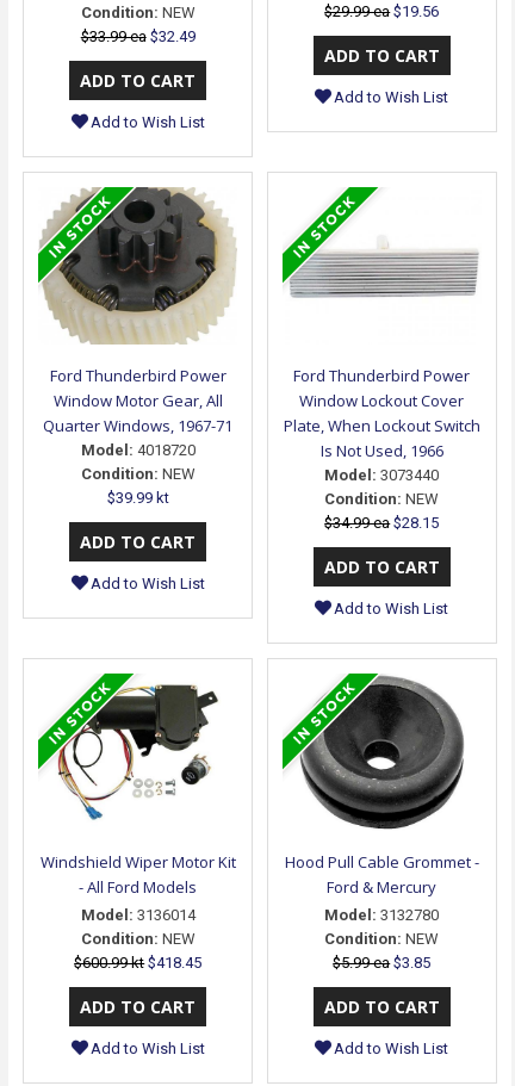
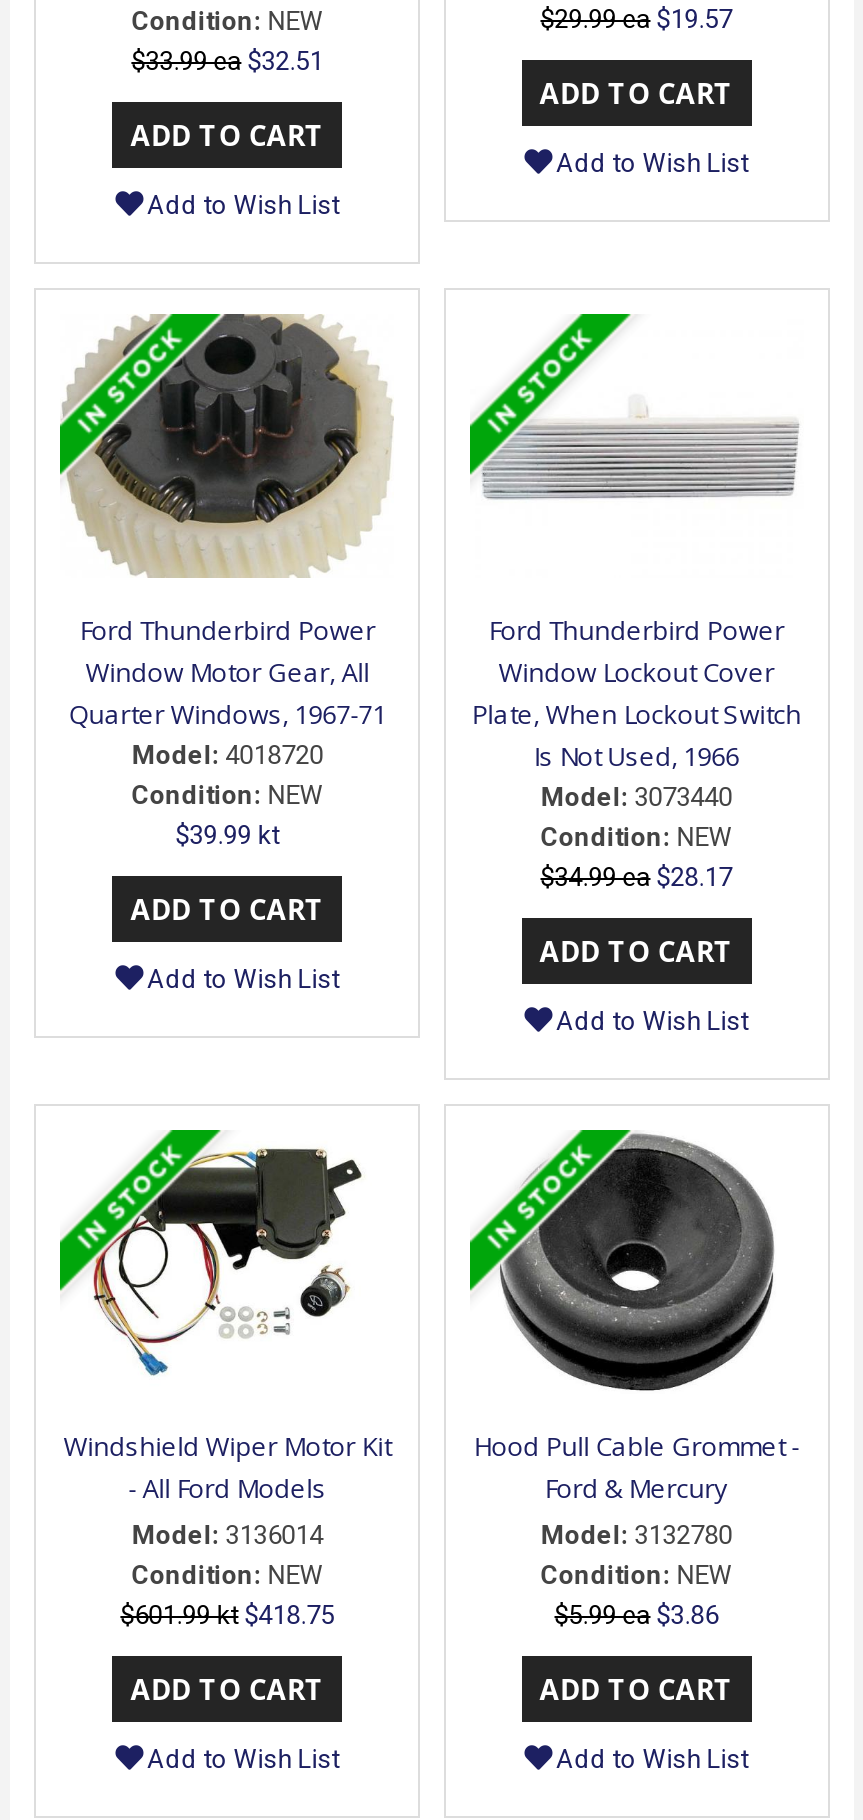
- $29.99 ea $19.56
+ $29.99 ea $19.57

- $33.99 ea $32.49
+ $33.99 ea $32.51

- $34.99 ea $28.15
+ $34.99 ea $28.17

- $600.99 kt $418.45
+ $601.99 kt $418.75

- $5.99 ea $3.85
+ $5.99 ea $3.86
